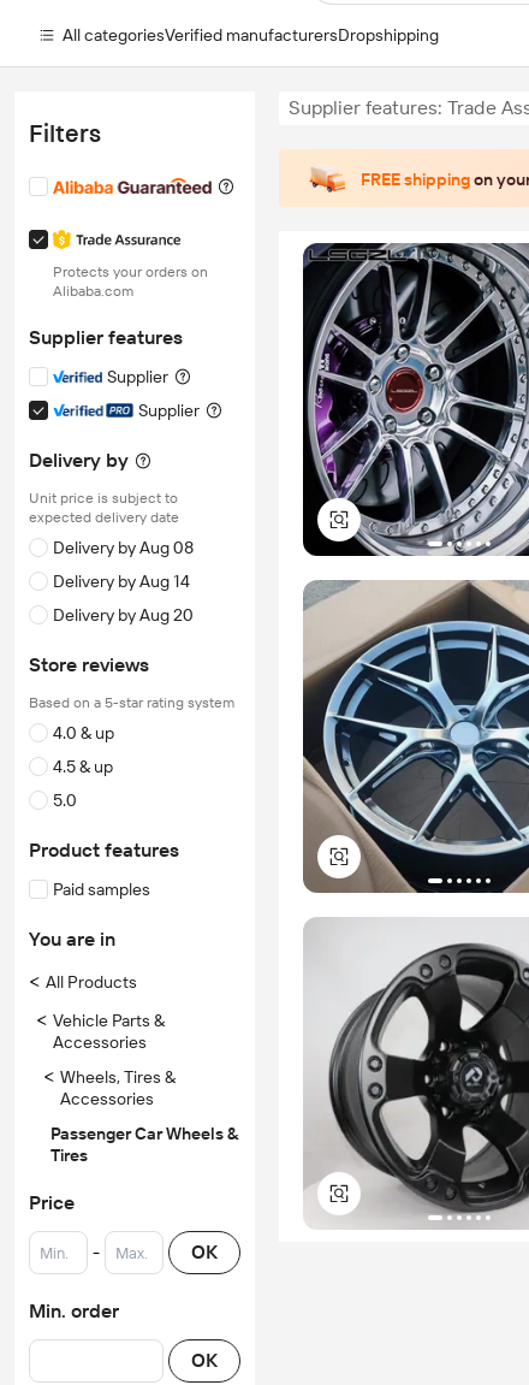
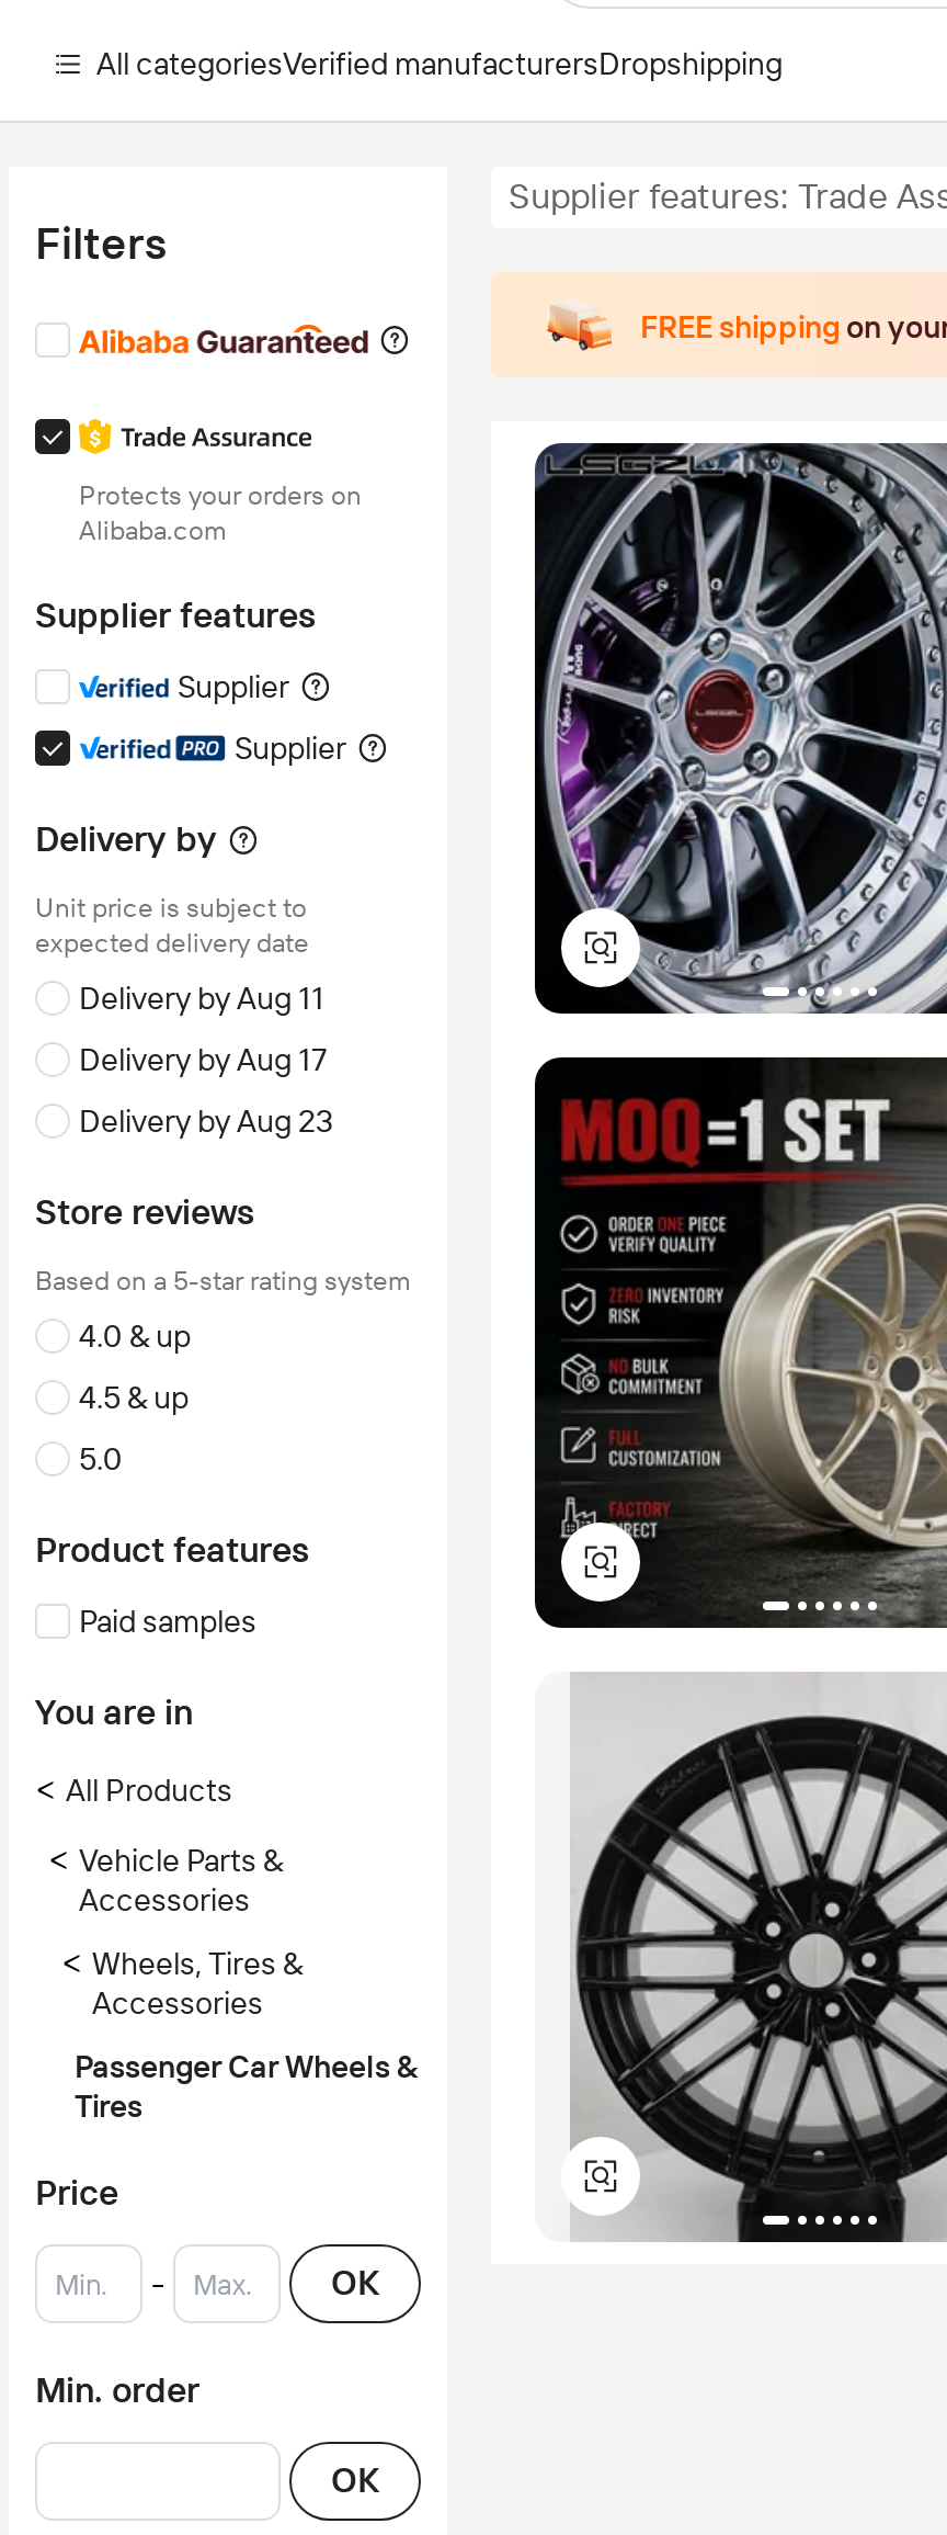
- Delivery by Aug 08
+ Delivery by Aug 11

- Delivery by Aug 14
+ Delivery by Aug 17

- [image]
+ [image]

- Delivery by Aug 20
+ Delivery by Aug 23

- [image]
+ [image]
